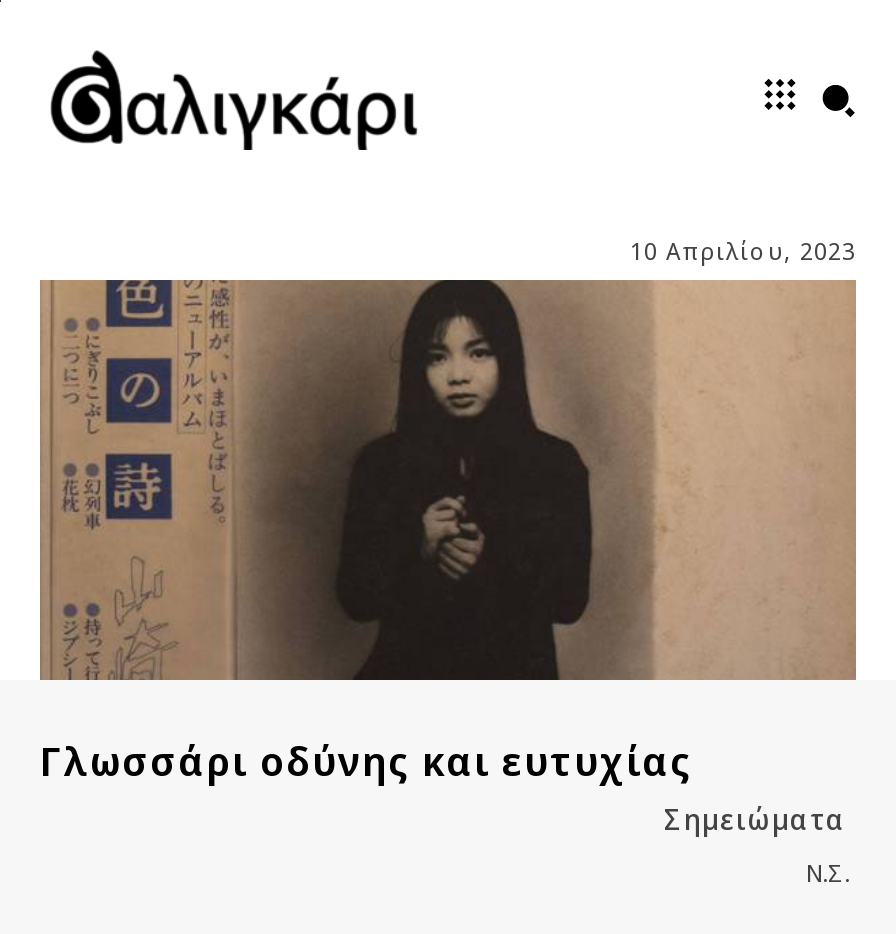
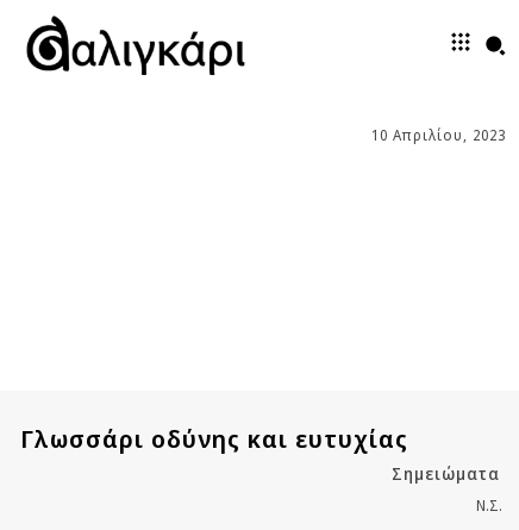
- [image]
